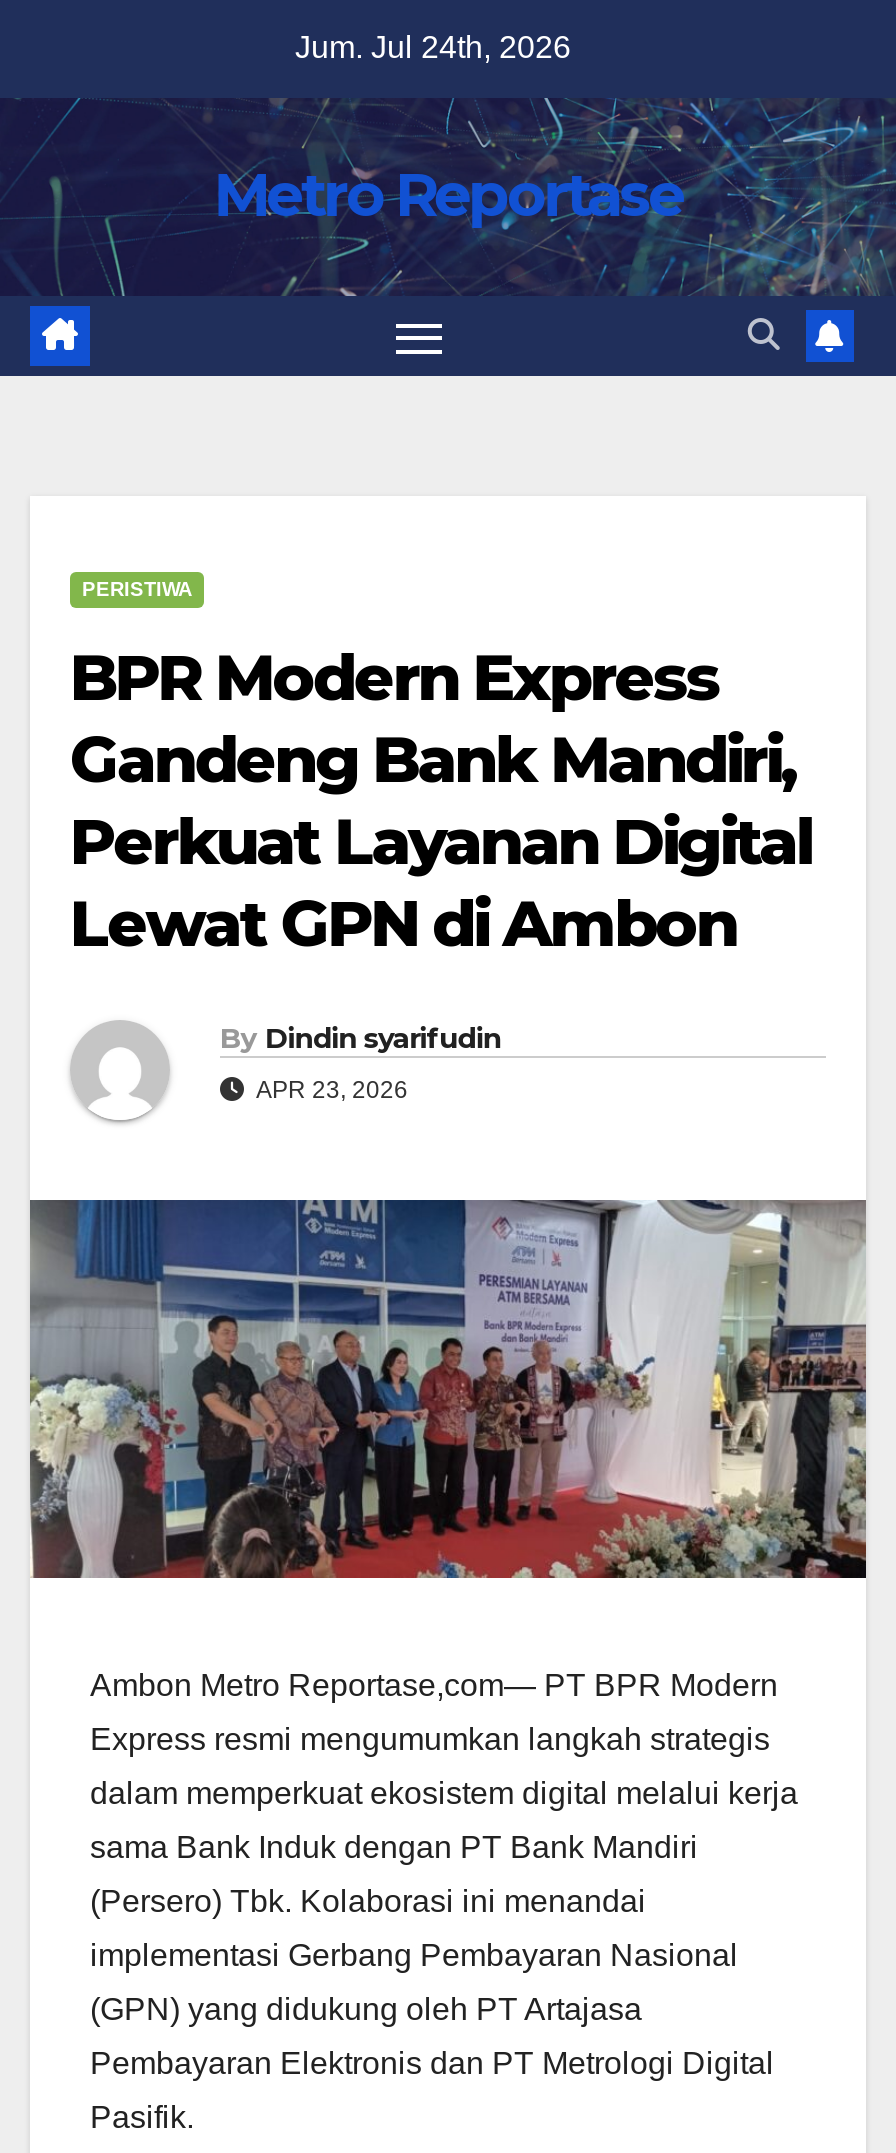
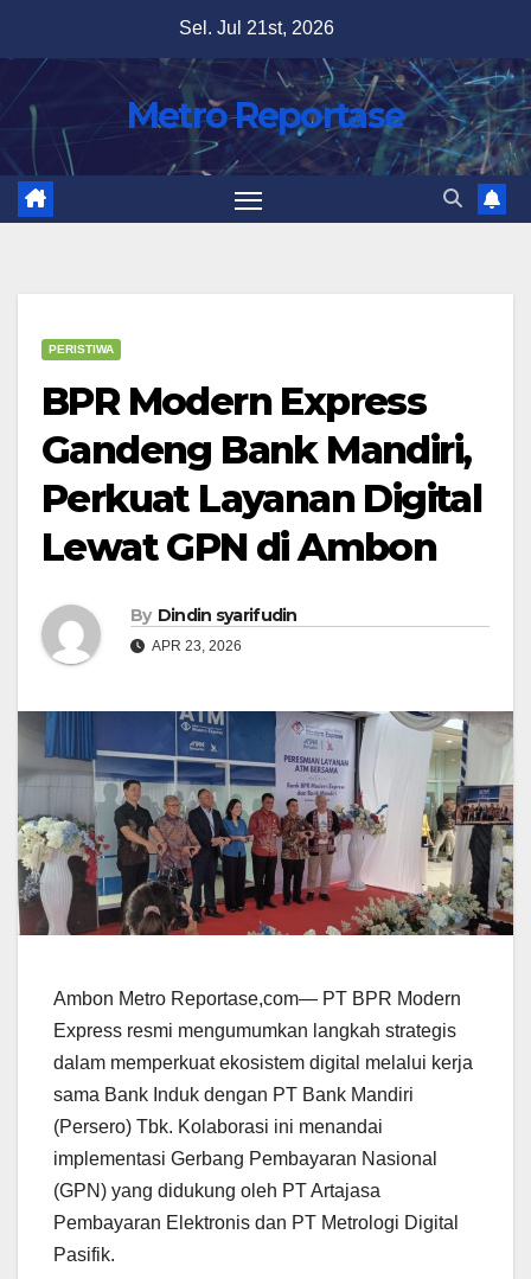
- Jum. Jul 24th, 2026
+ Sel. Jul 21st, 2026
